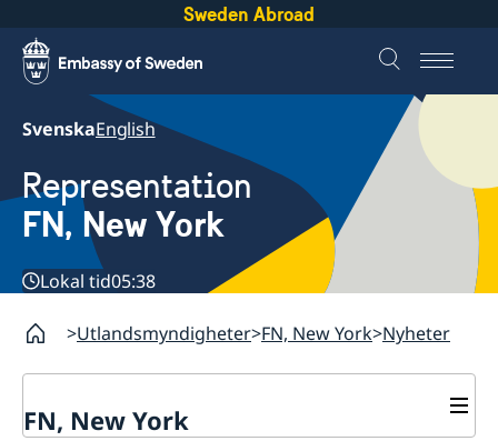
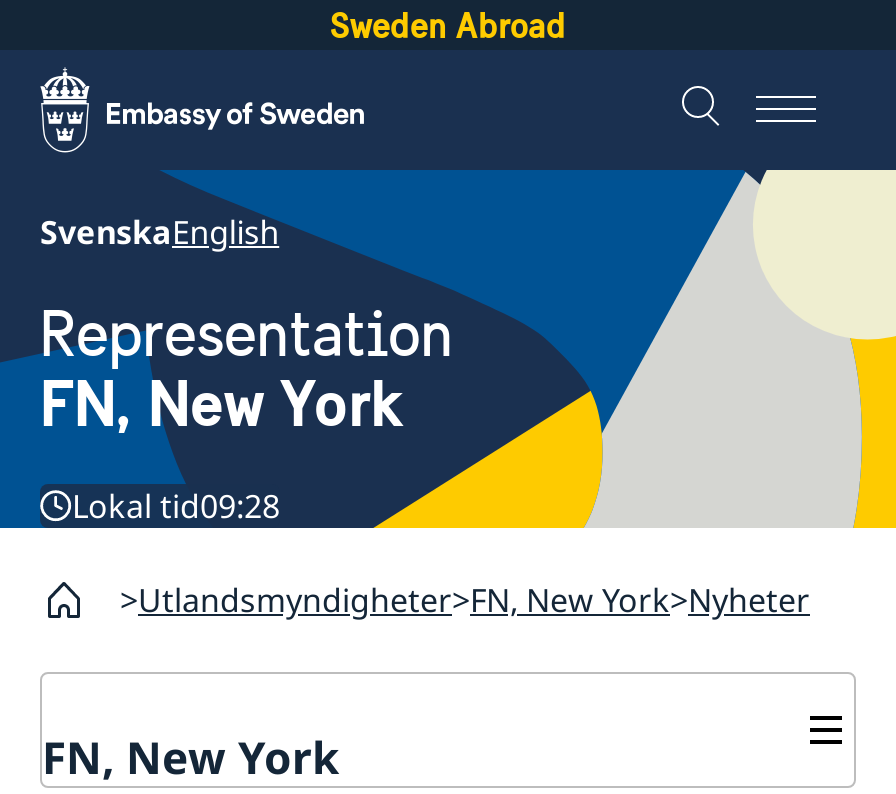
- Lokal tid05:38
+ Lokal tid09:28
